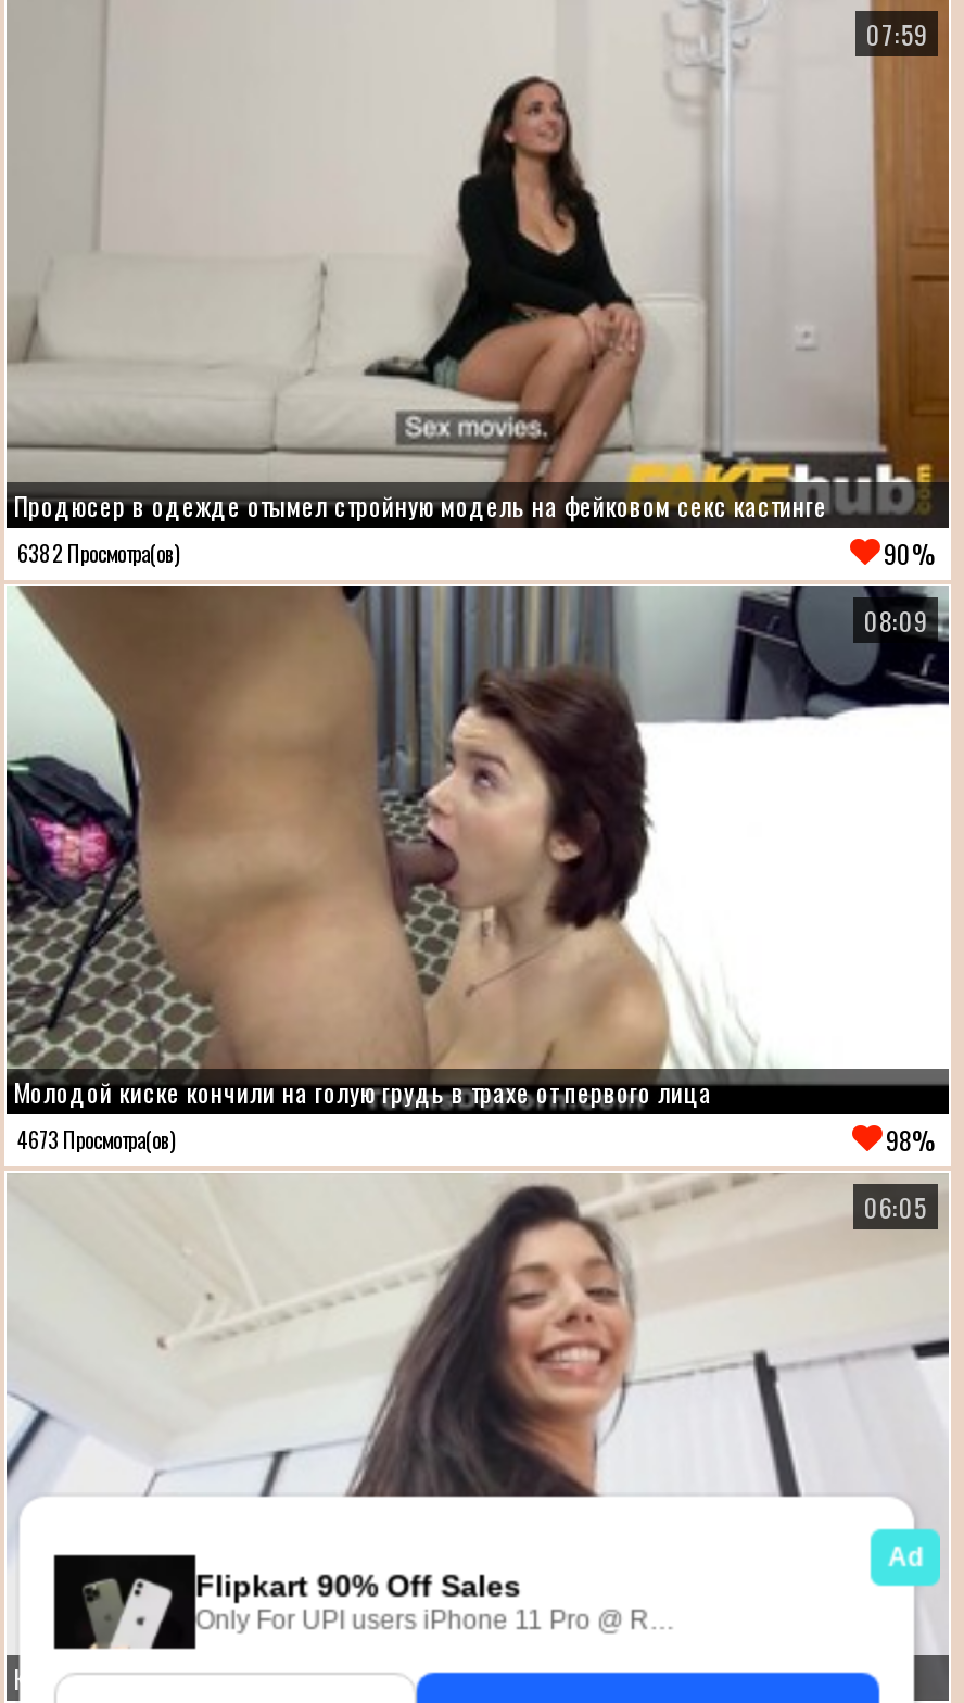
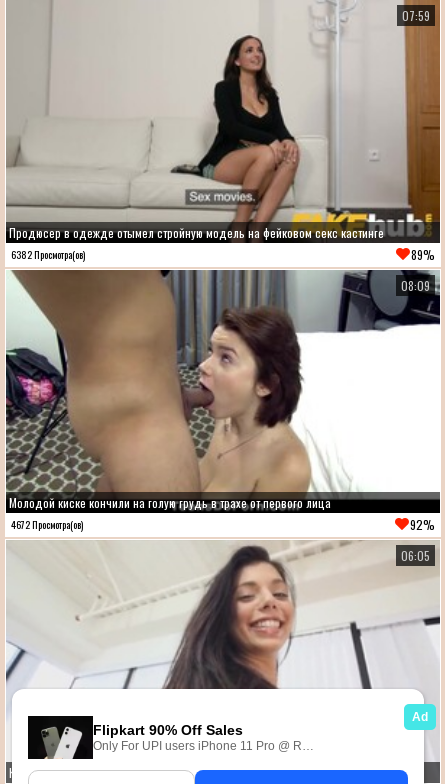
- 90%
+ 89%

- 4673 Просмотра(ов)
+ 4672 Просмотра(ов)

- 98%
+ 92%
